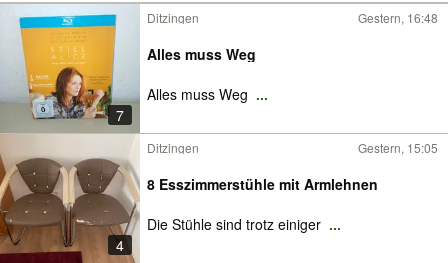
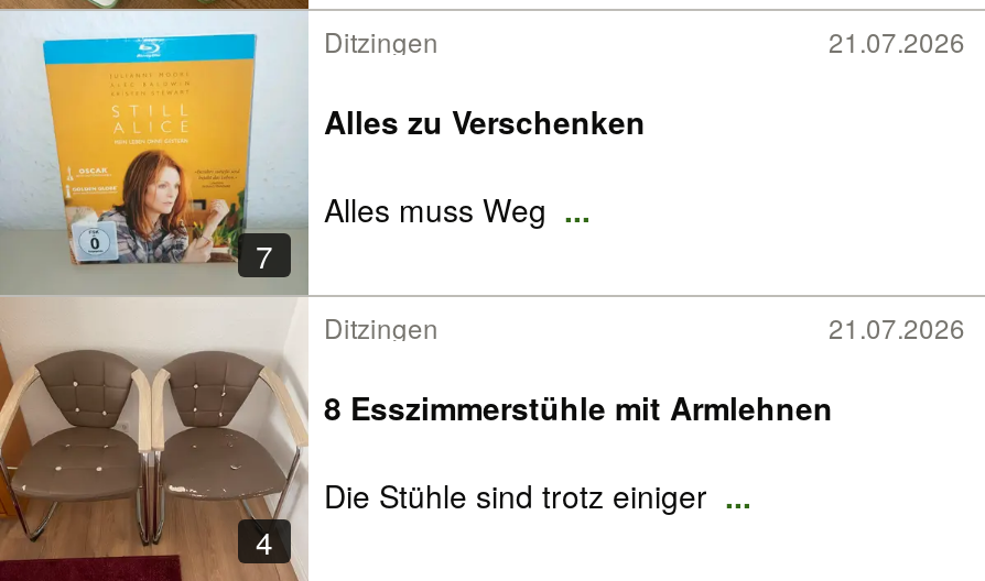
- Gestern, 16:48
+ 21.07.2026

- Alles muss Weg
+ Alles zu Verschenken

- Gestern, 15:05
+ 21.07.2026
